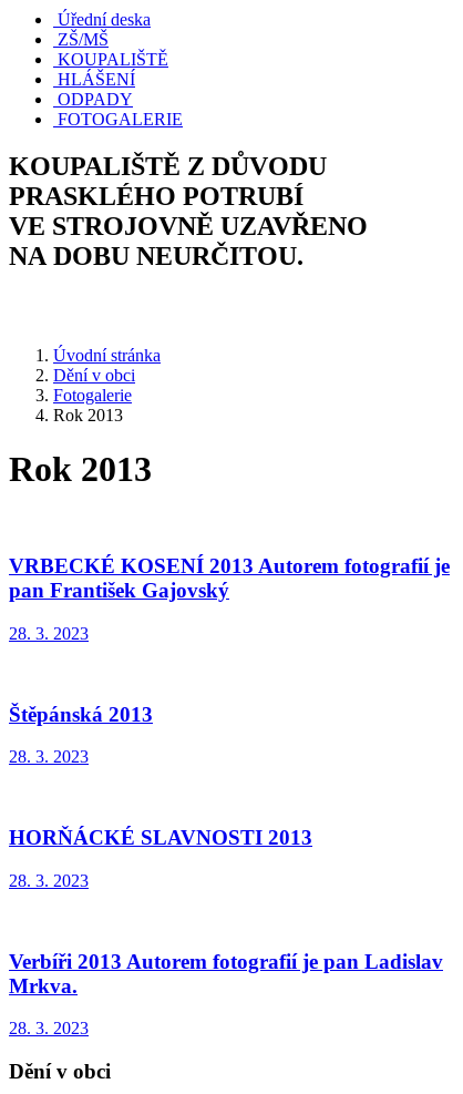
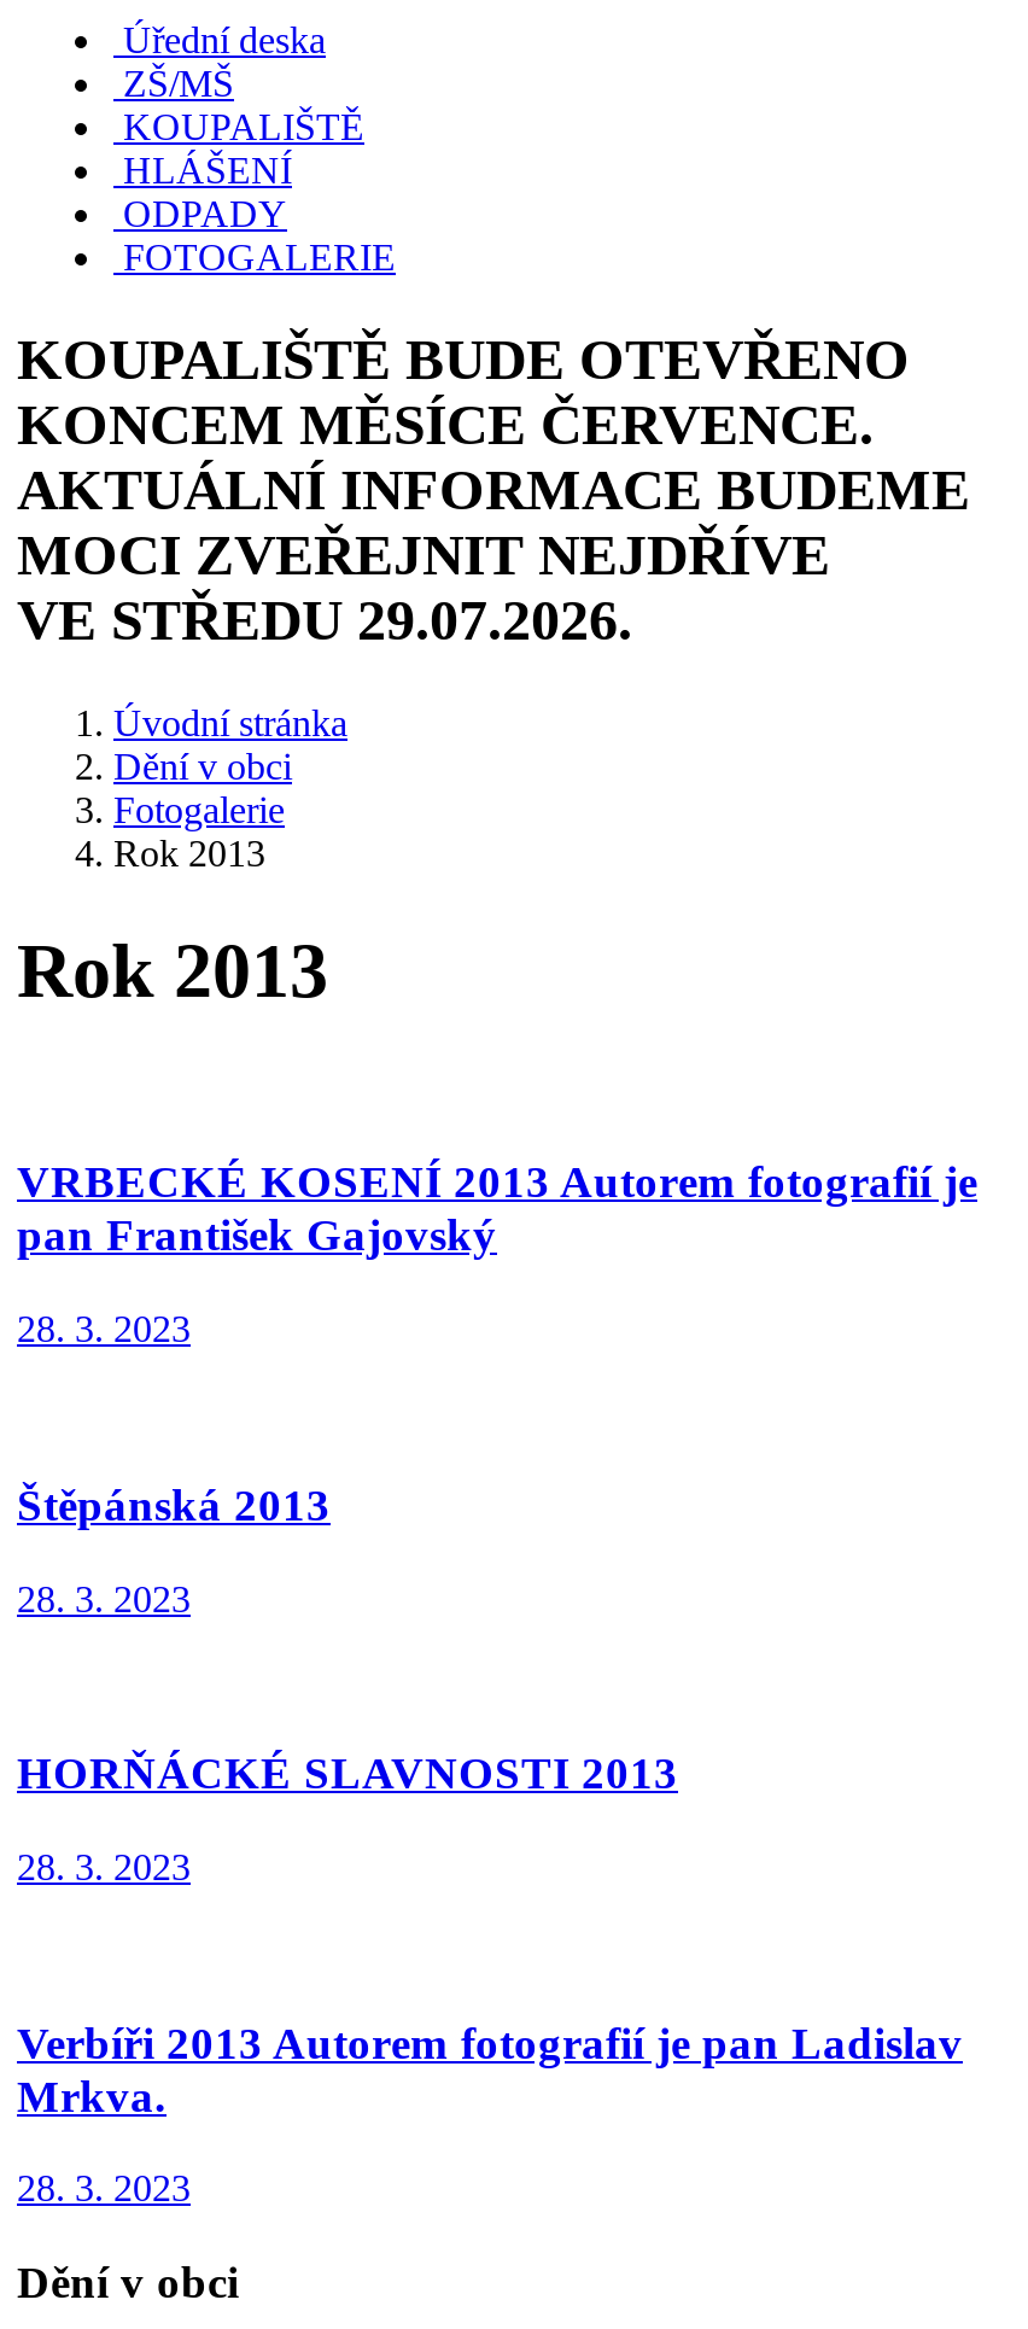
- KOUPALIŠTĚ Z DŮVODU
- PRASKLÉHO POTRUBÍ
- VE STROJOVNĚ UZAVŘENO
- NA DOBU NEURČITOU.
+ KOUPALIŠTĚ BUDE OTEVŘENO
+ KONCEM MĚSÍCE ČERVENCE.
+ AKTUÁLNÍ INFORMACE BUDEME
+ MOCI ZVEŘEJNIT NEJDŘÍVE
+ VE STŘEDU 29.07.2026.
